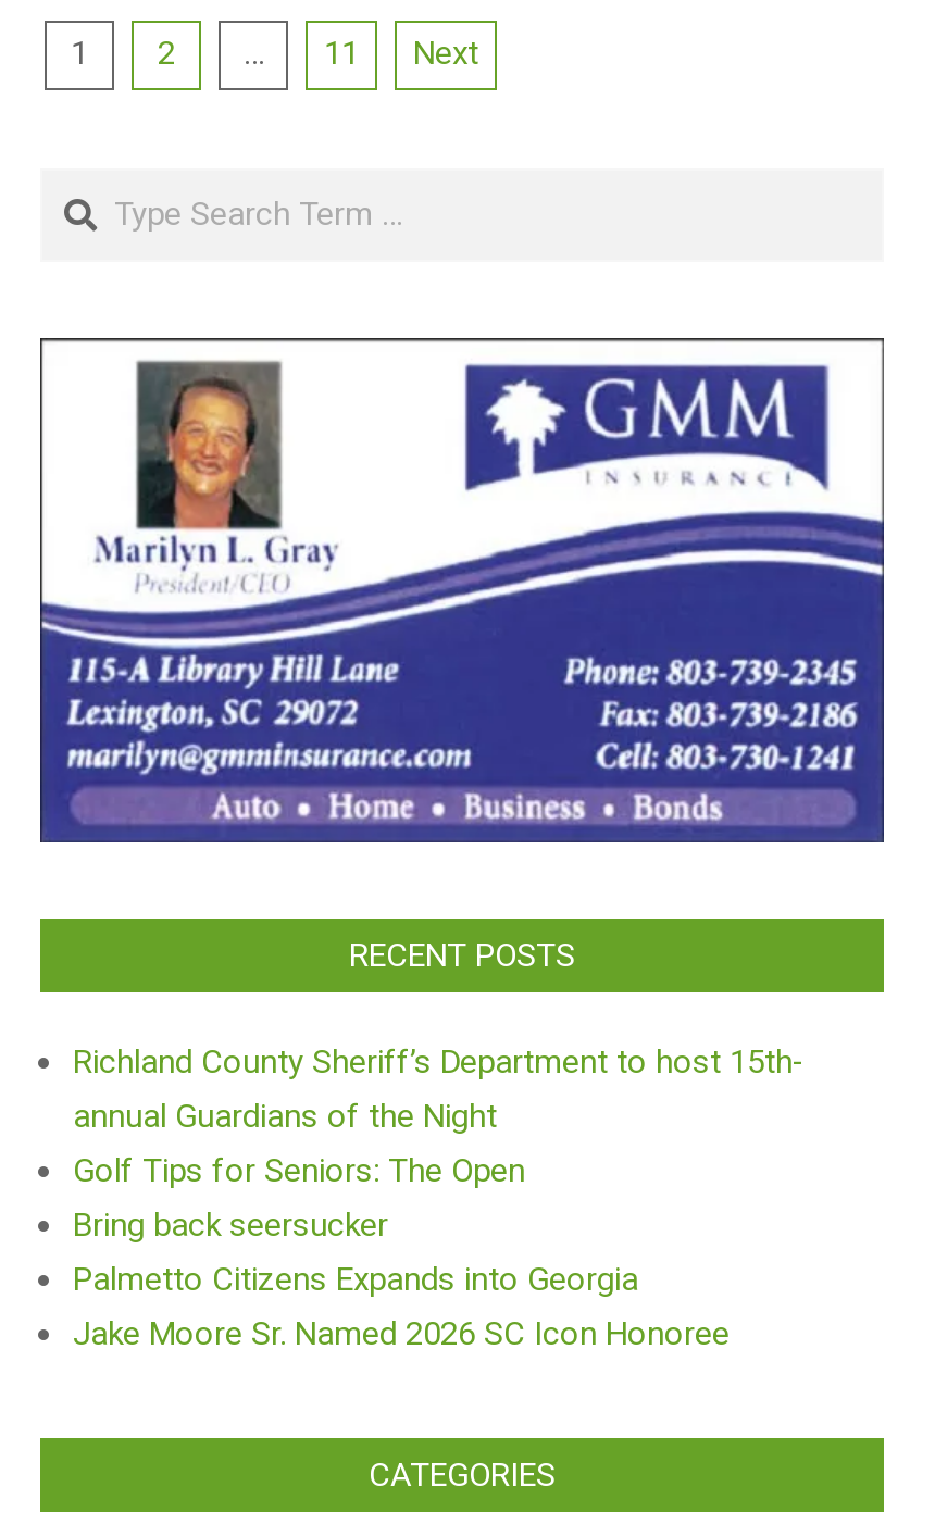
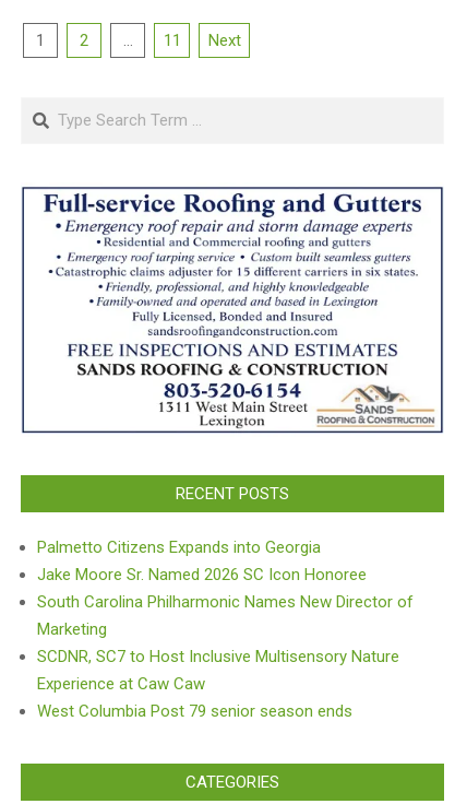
- [image]
+ [image]

- Richland County Sheriff’s Department to host 15th-
- annual Guardians of the Night
- Golf Tips for Seniors: The Open
- Bring back seersucker

moved up: Palmetto Citizens Expands into Georgia | Jake Moore Sr. Named 2026 SC Icon Honoree

+ South Carolina Philharmonic Names New Director of
+ Marketing
+ SCDNR, SC7 to Host Inclusive Multisensory Nature
+ Experience at Caw Caw
+ West Columbia Post 79 senior season ends
